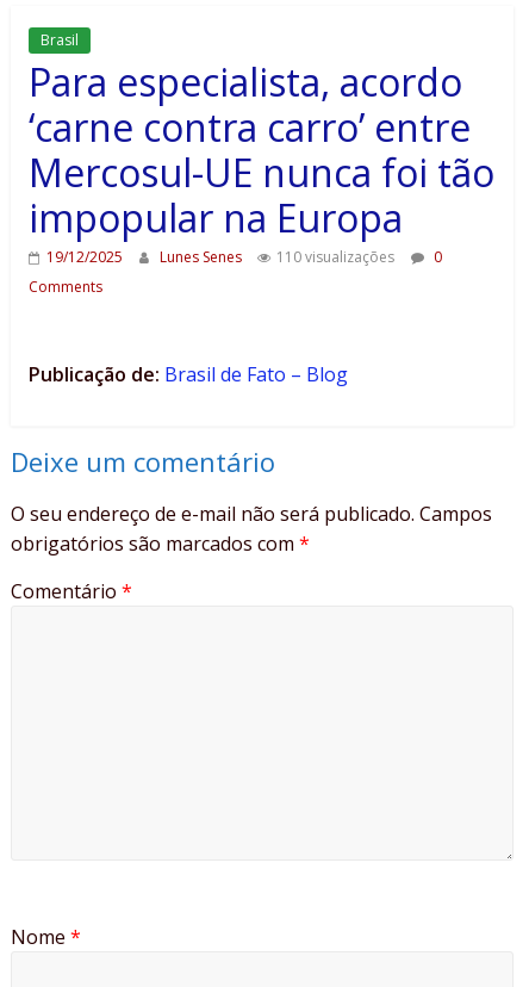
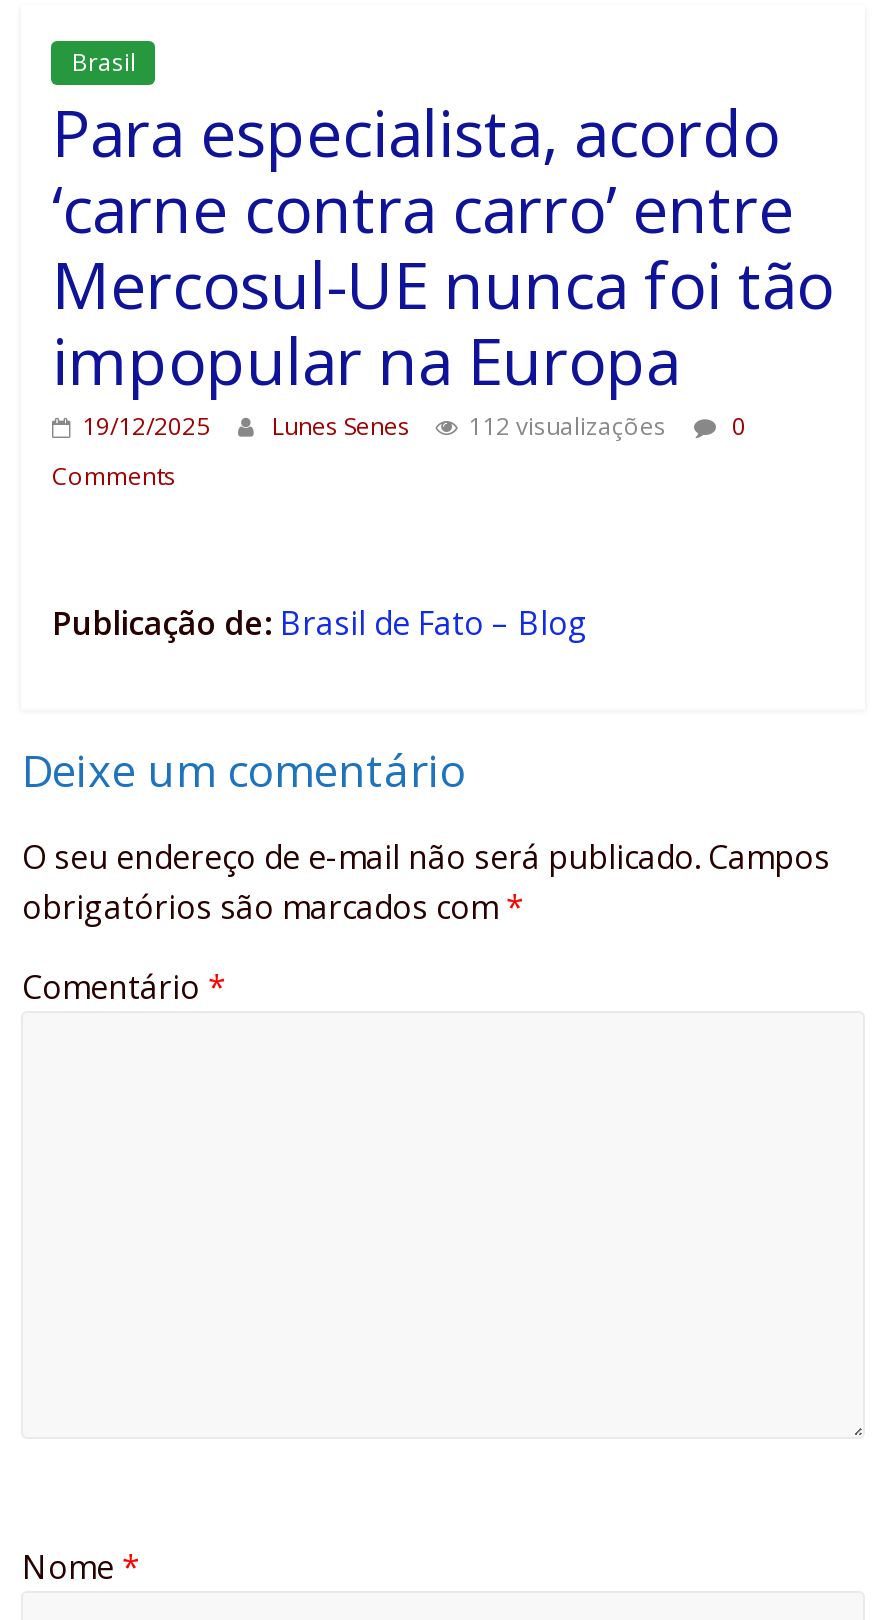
- 110 visualizações
+ 112 visualizações
